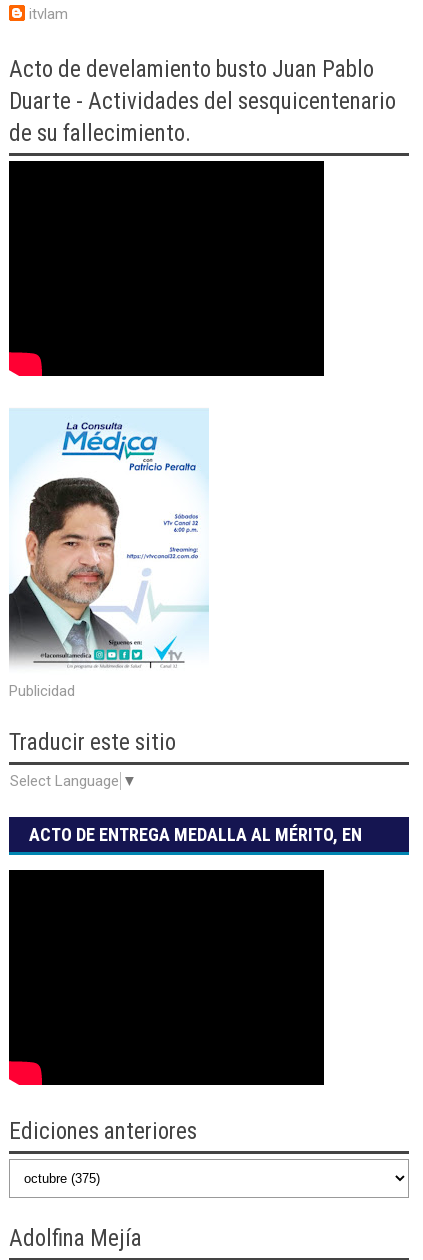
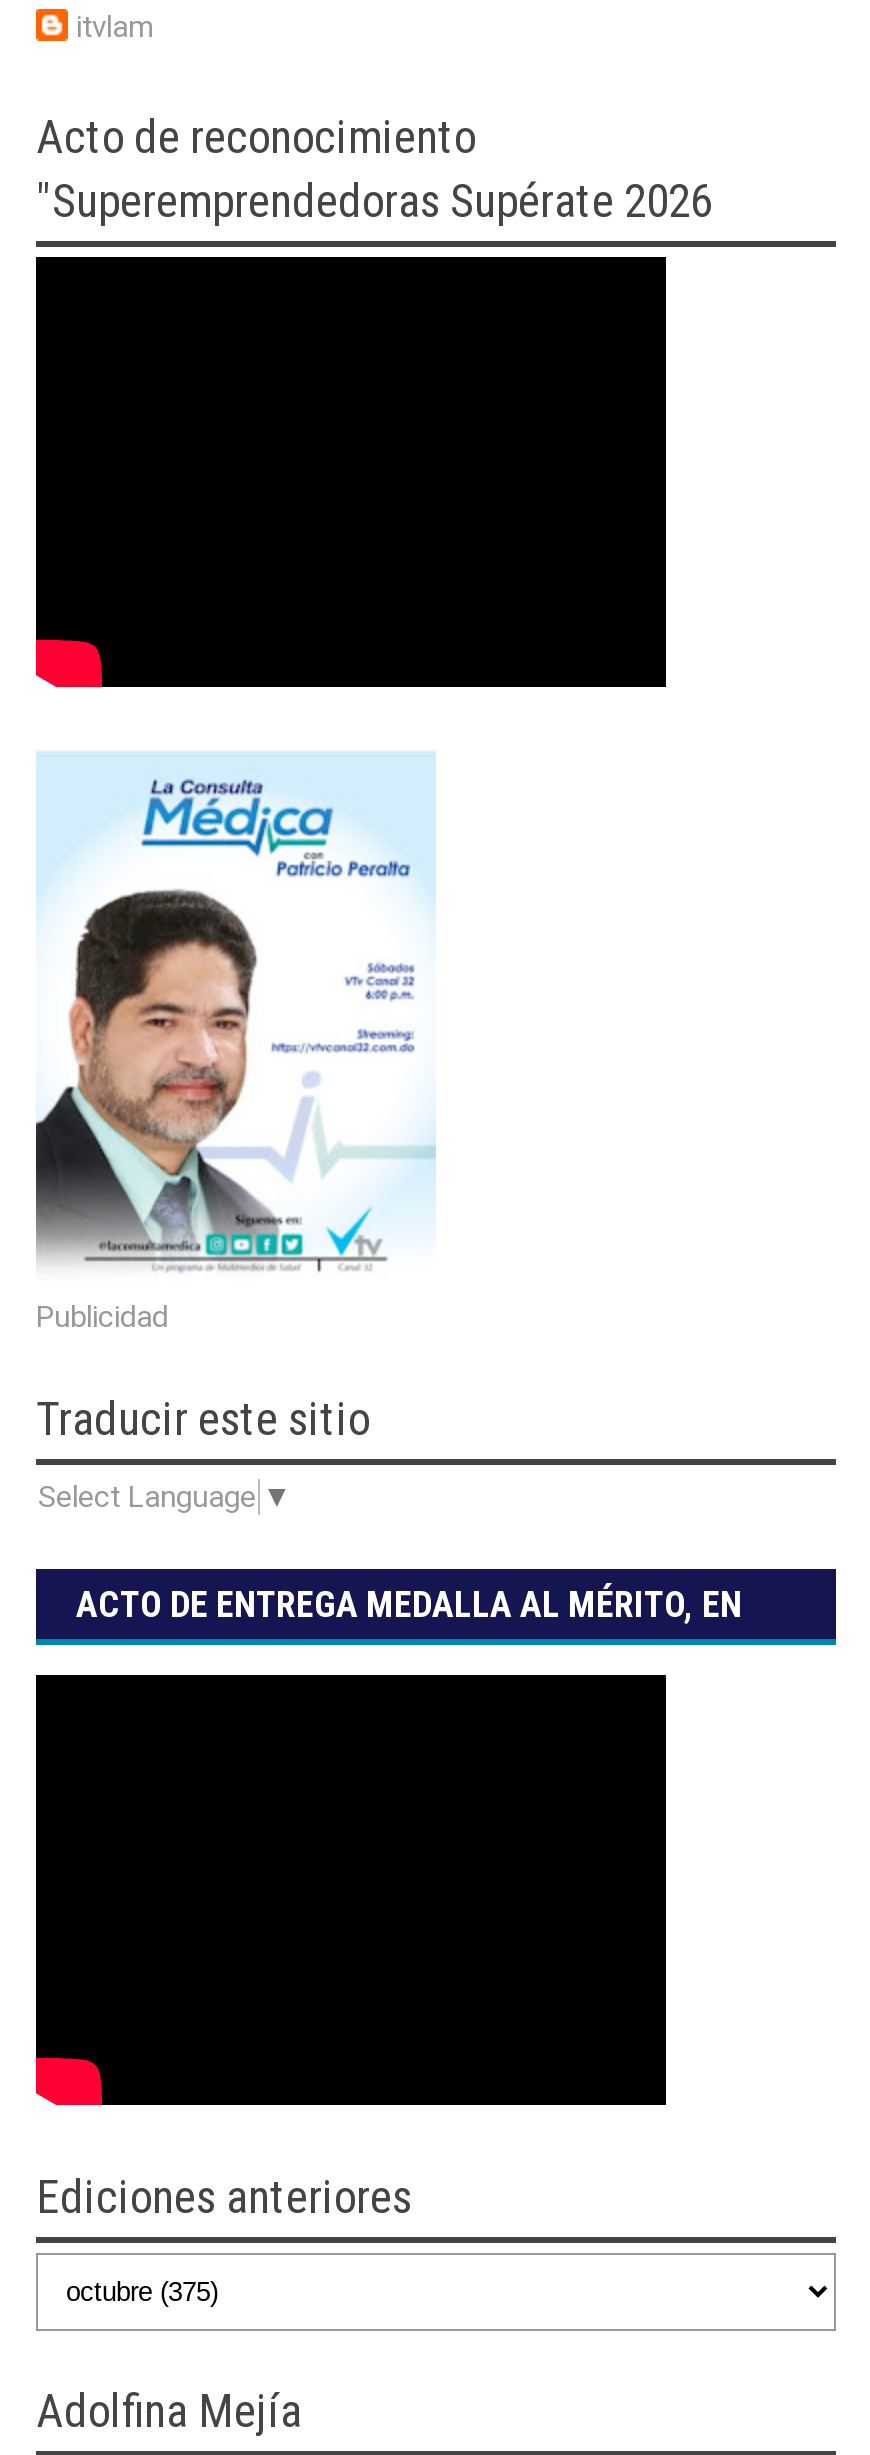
- Acto de develamiento busto Juan Pablo
- Duarte - Actividades del sesquicentenario
- de su fallecimiento.
+ Acto de reconocimiento
+ "Superemprendedoras Supérate 2026
